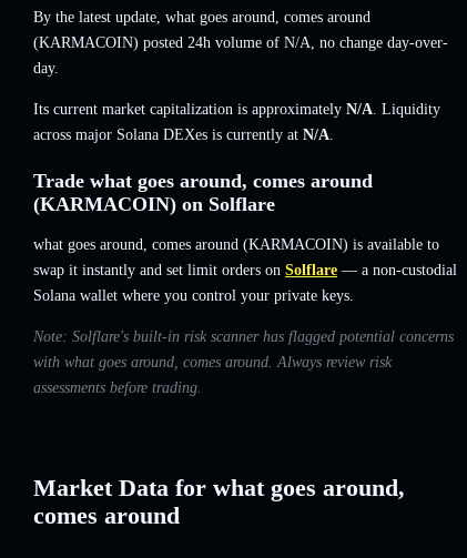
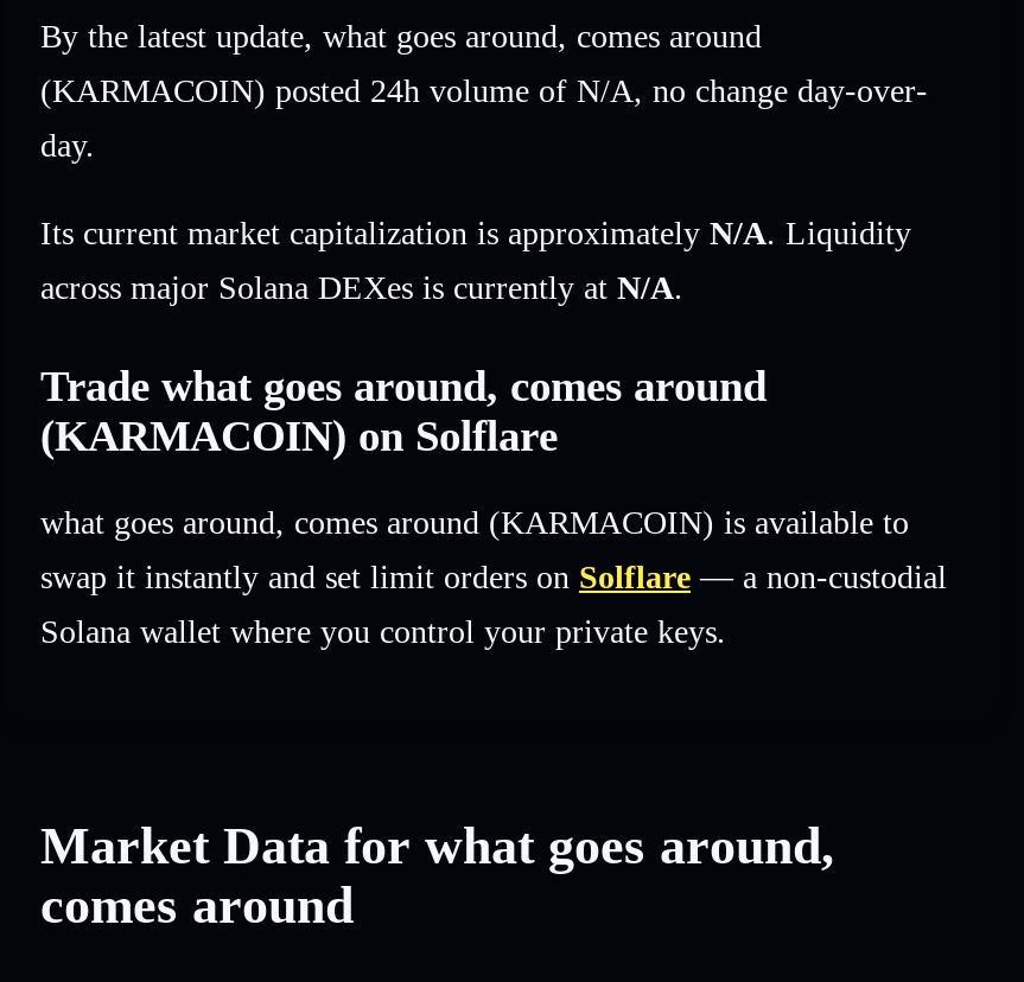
- Note: Solflare's built-in risk scanner has flagged potential concerns
- with what goes around, comes around. Always review risk
- assessments before trading.
